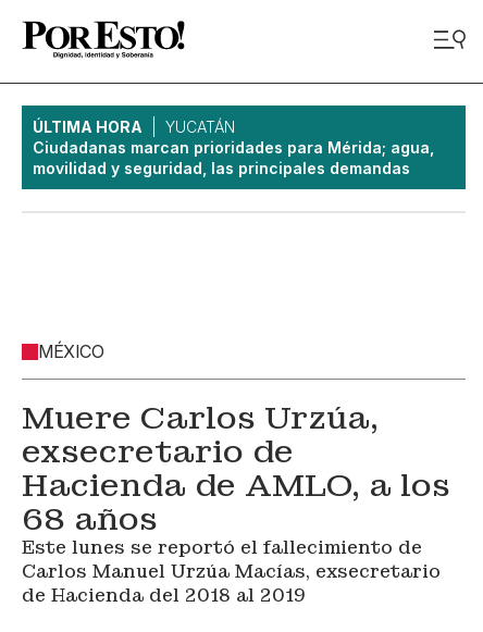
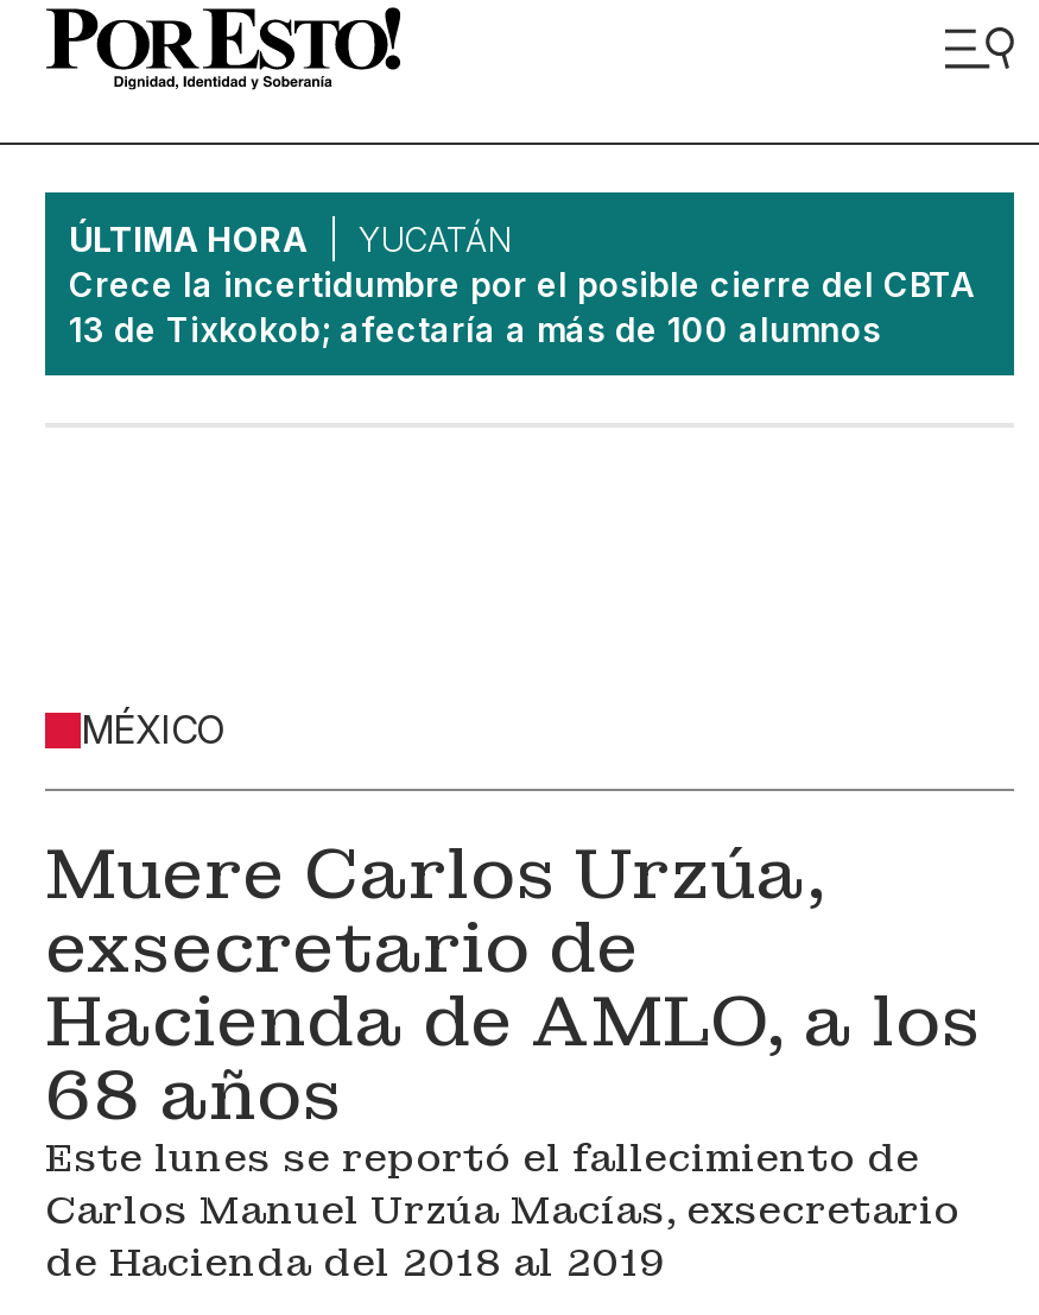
- Ciudadanas marcan prioridades para Mérida; agua,
- movilidad y seguridad, las principales demandas
+ Crece la incertidumbre por el posible cierre del CBTA
+ 13 de Tixkokob; afectaría a más de 100 alumnos
